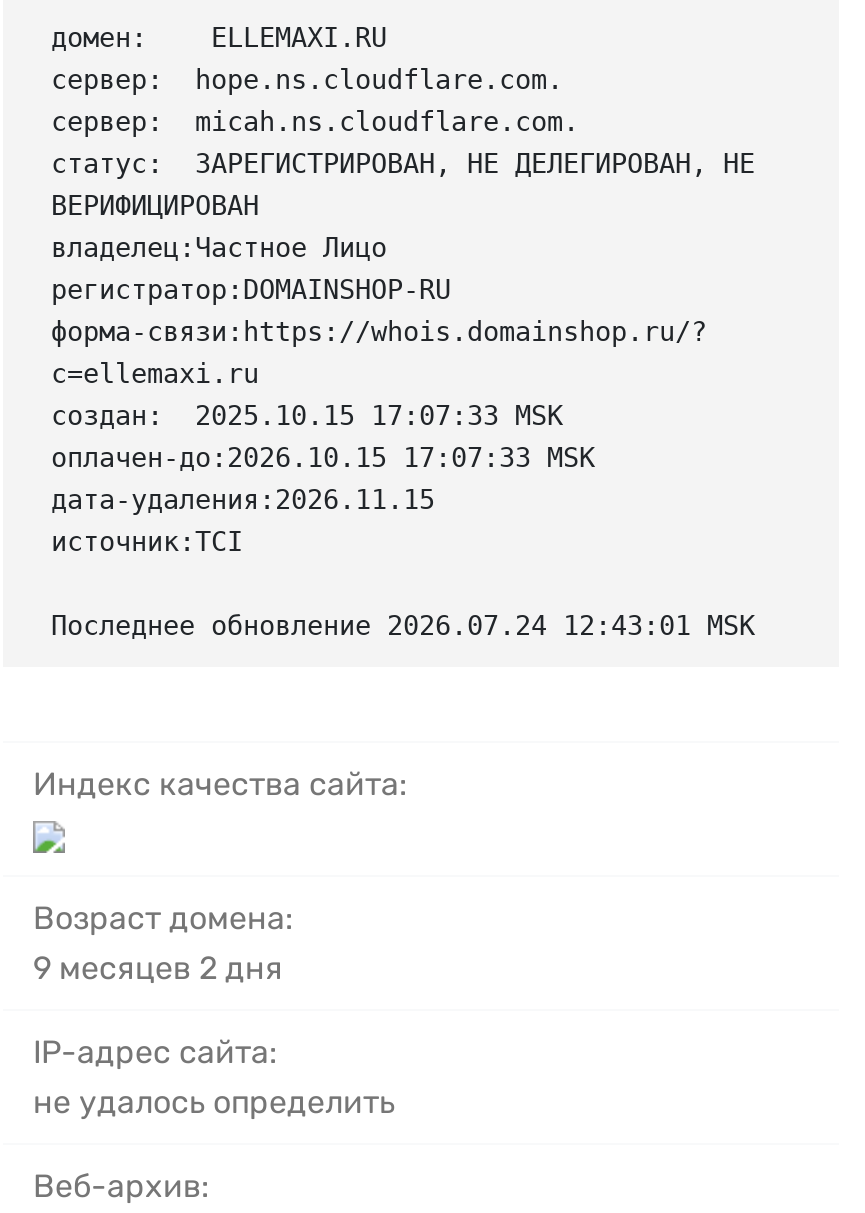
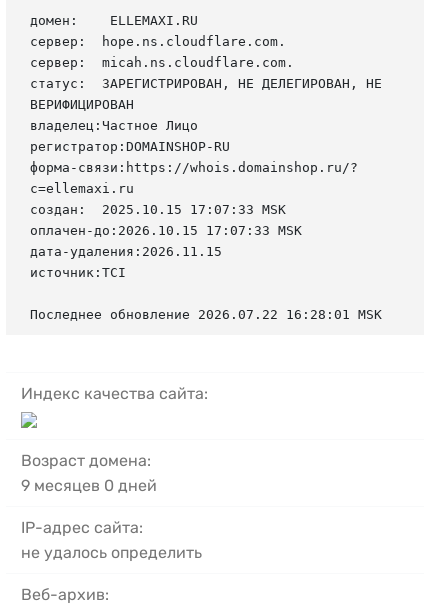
- Последнее обновление 2026.07.24 12:43:01 MSK
+ Последнее обновление 2026.07.22 16:28:01 MSK

- 9 месяцев 2 дня
+ 9 месяцев 0 дней
